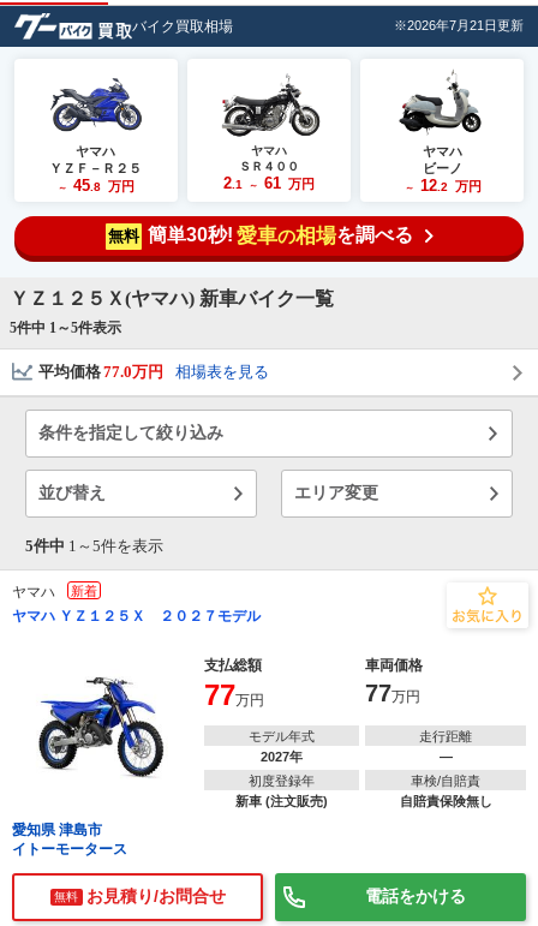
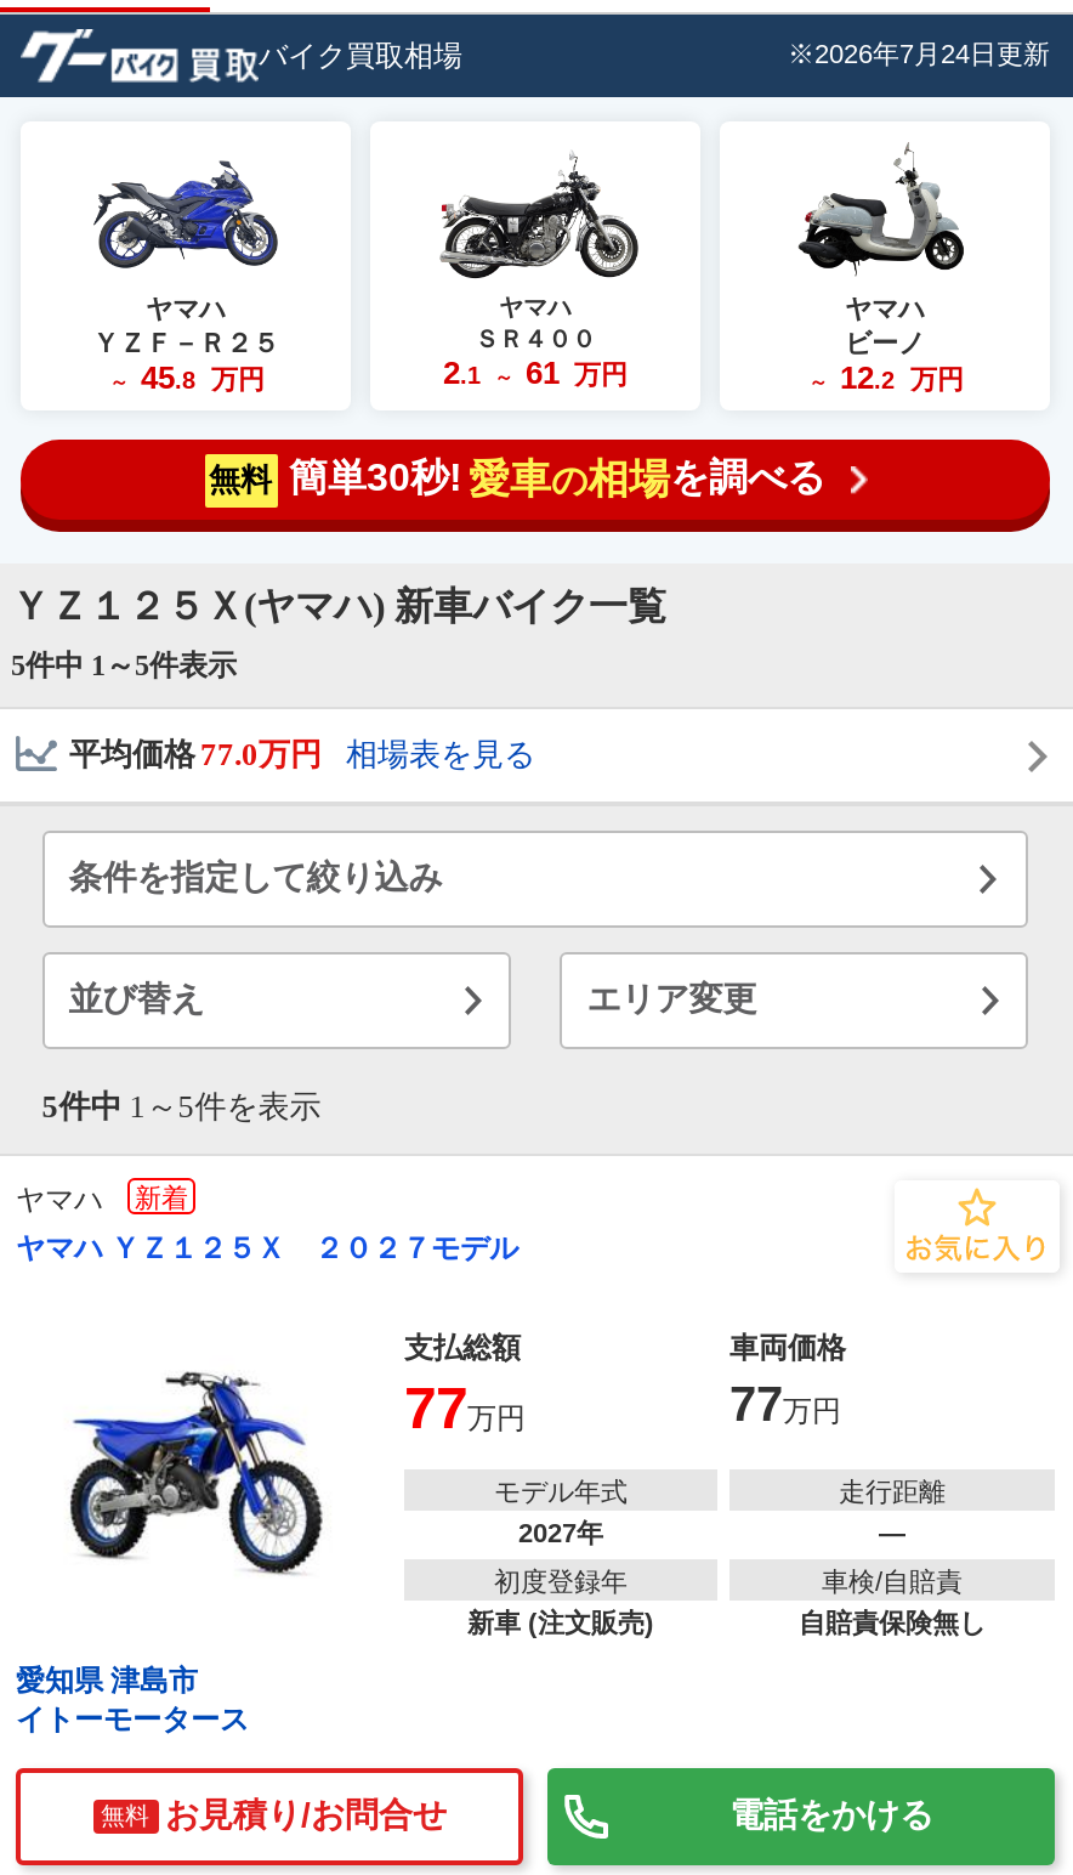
- ※2026年7月21日更新
+ ※2026年7月24日更新
